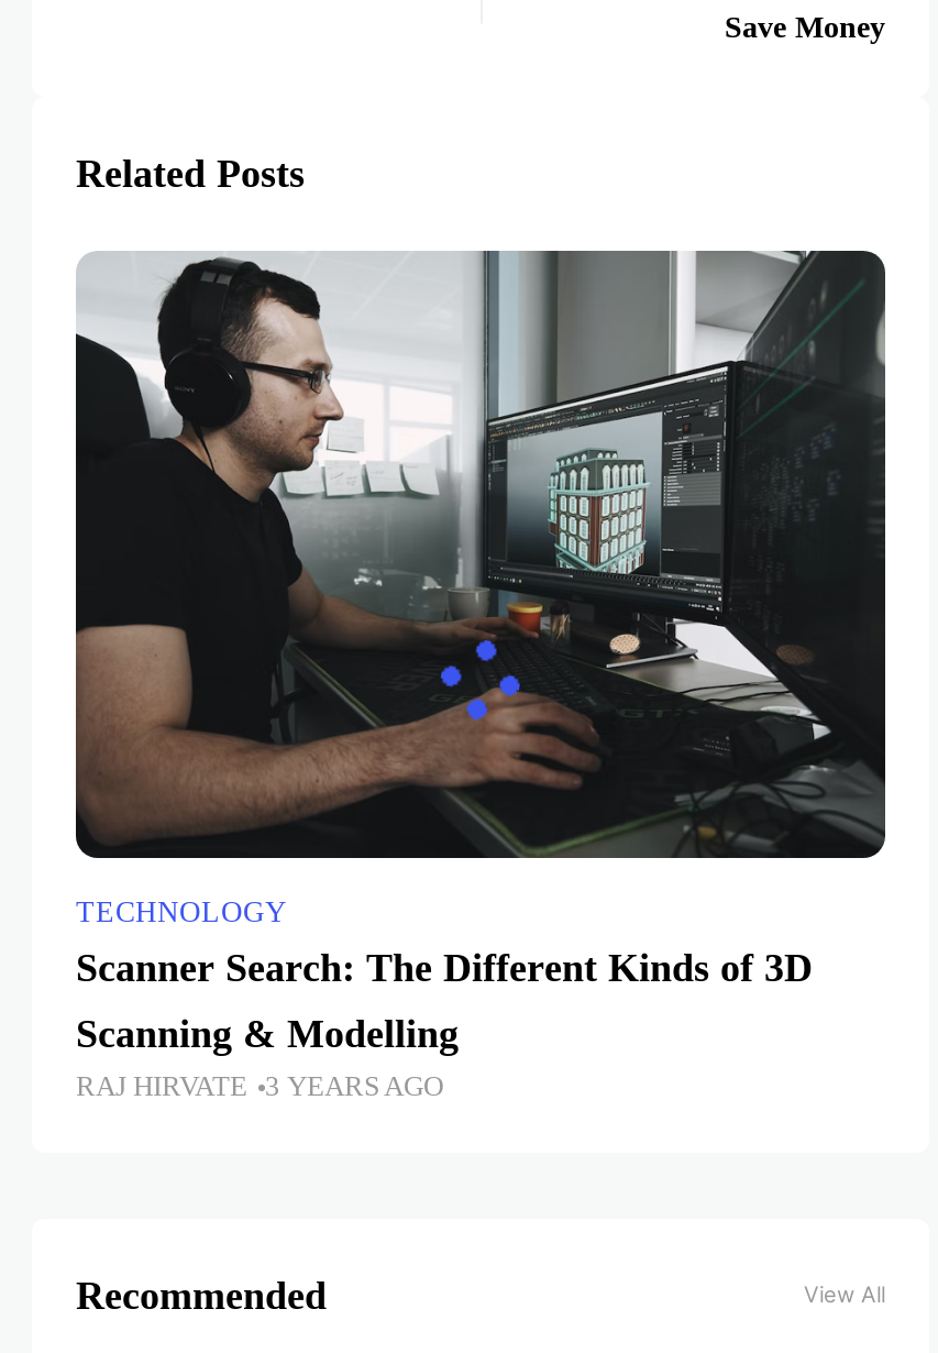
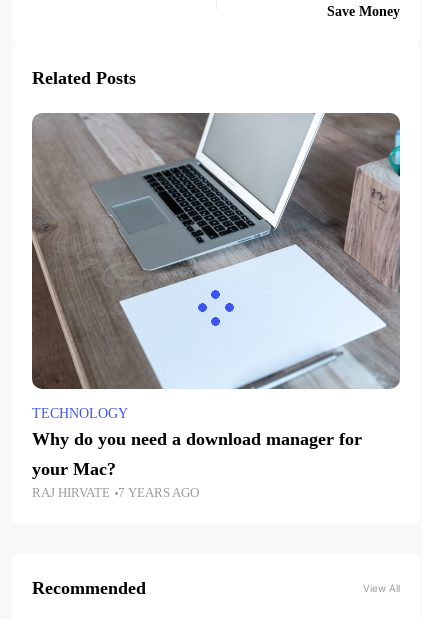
- [image]
- Scanner Search: The Different Kinds of 3D
+ [image]
+ Why do you need a download manager for

- Scanning & Modelling
- RAJ HIRVATE 3 YEARS AGO
+ your Mac?
+ RAJ HIRVATE 7 YEARS AGO
